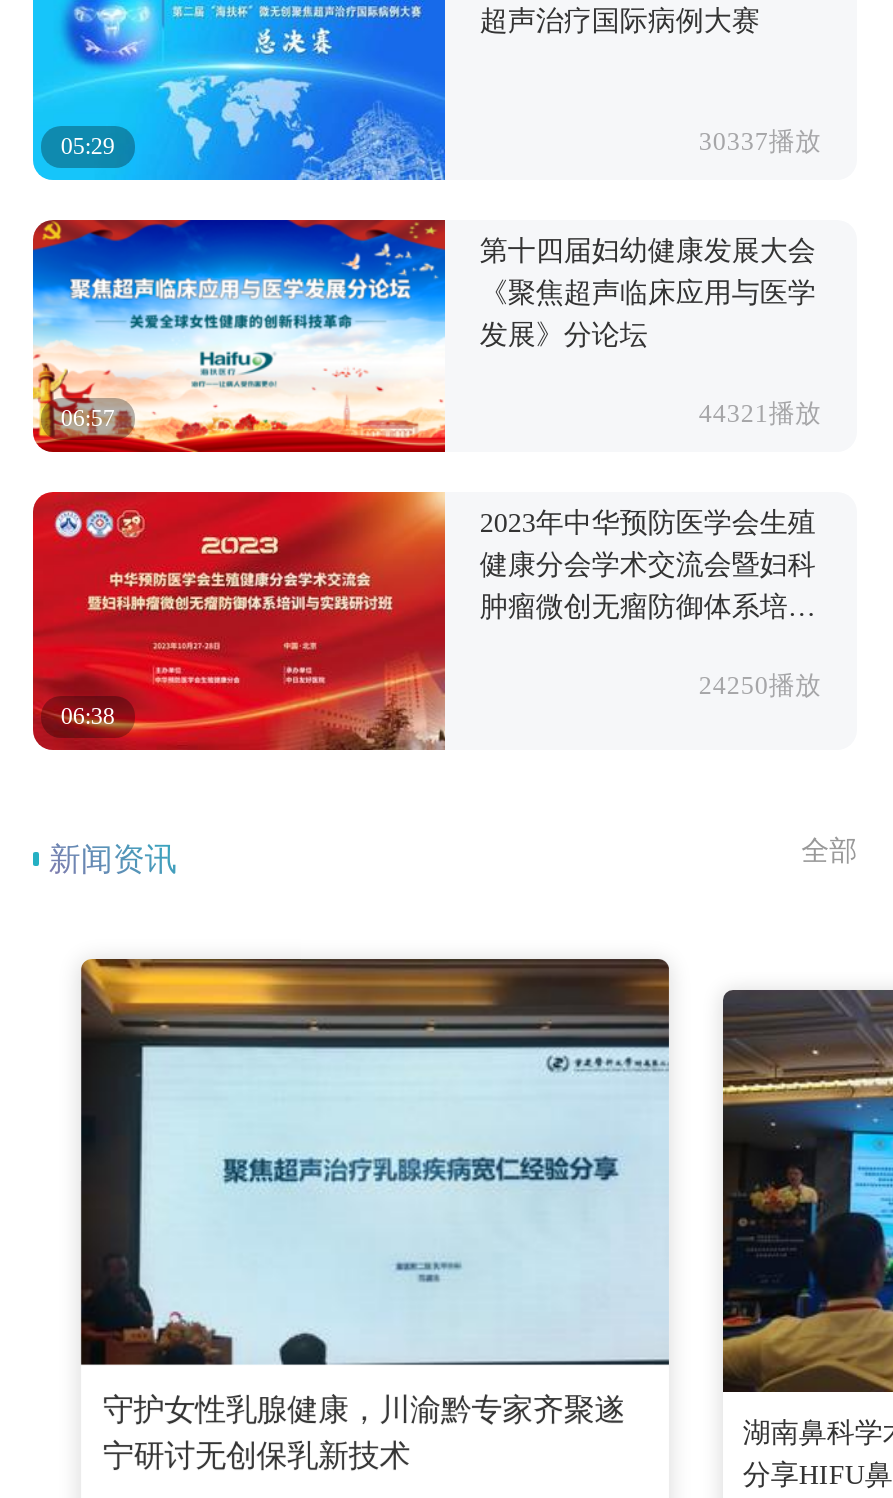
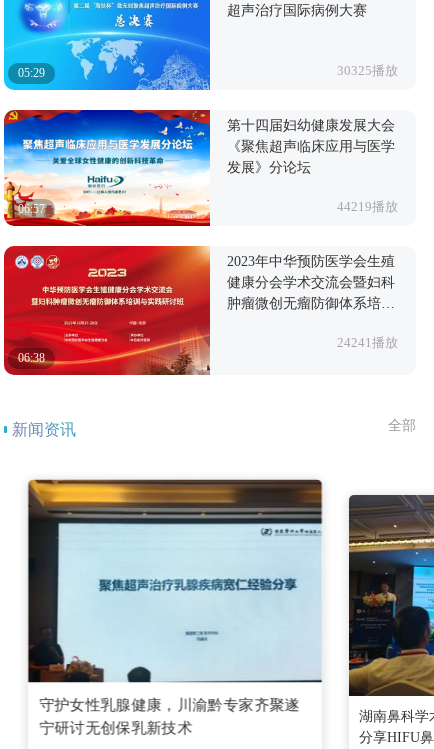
- 30337播放
+ 30325播放

- 44321播放
+ 44219播放

- 24250播放
+ 24241播放
